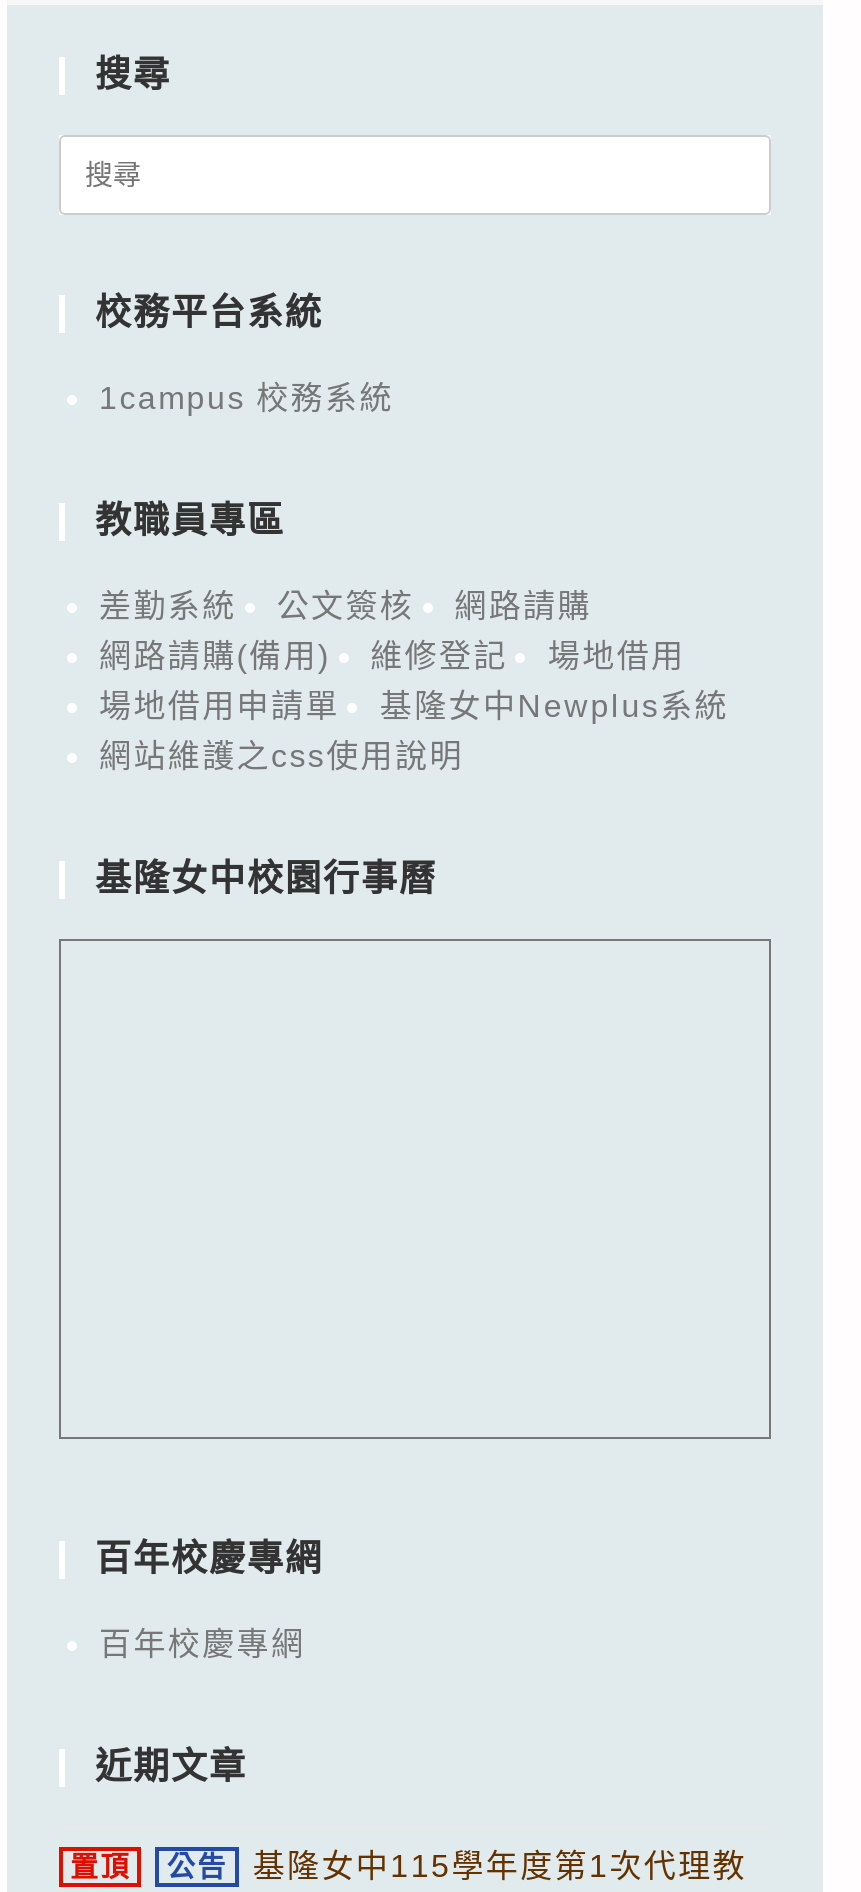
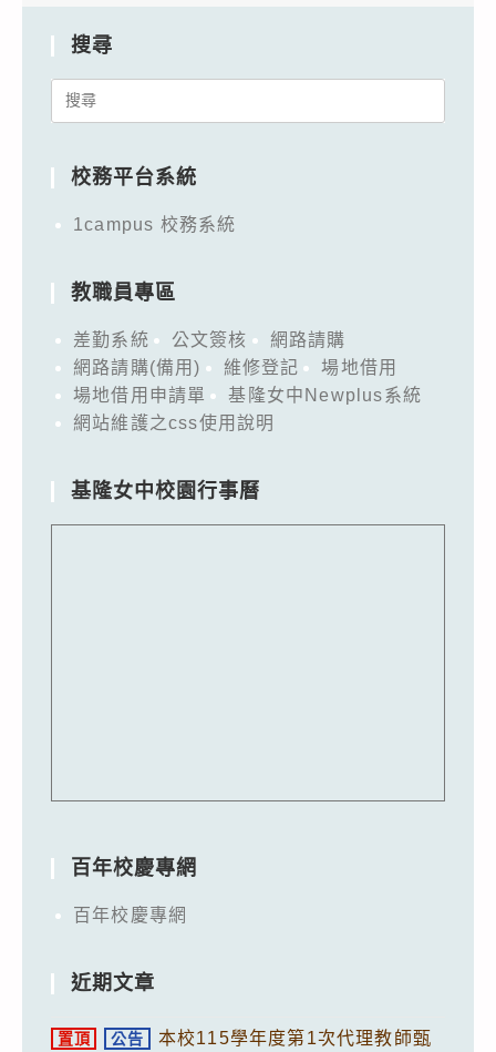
- 基隆女中115學年度第1次代理教
+ 本校115學年度第1次代理教師甄
